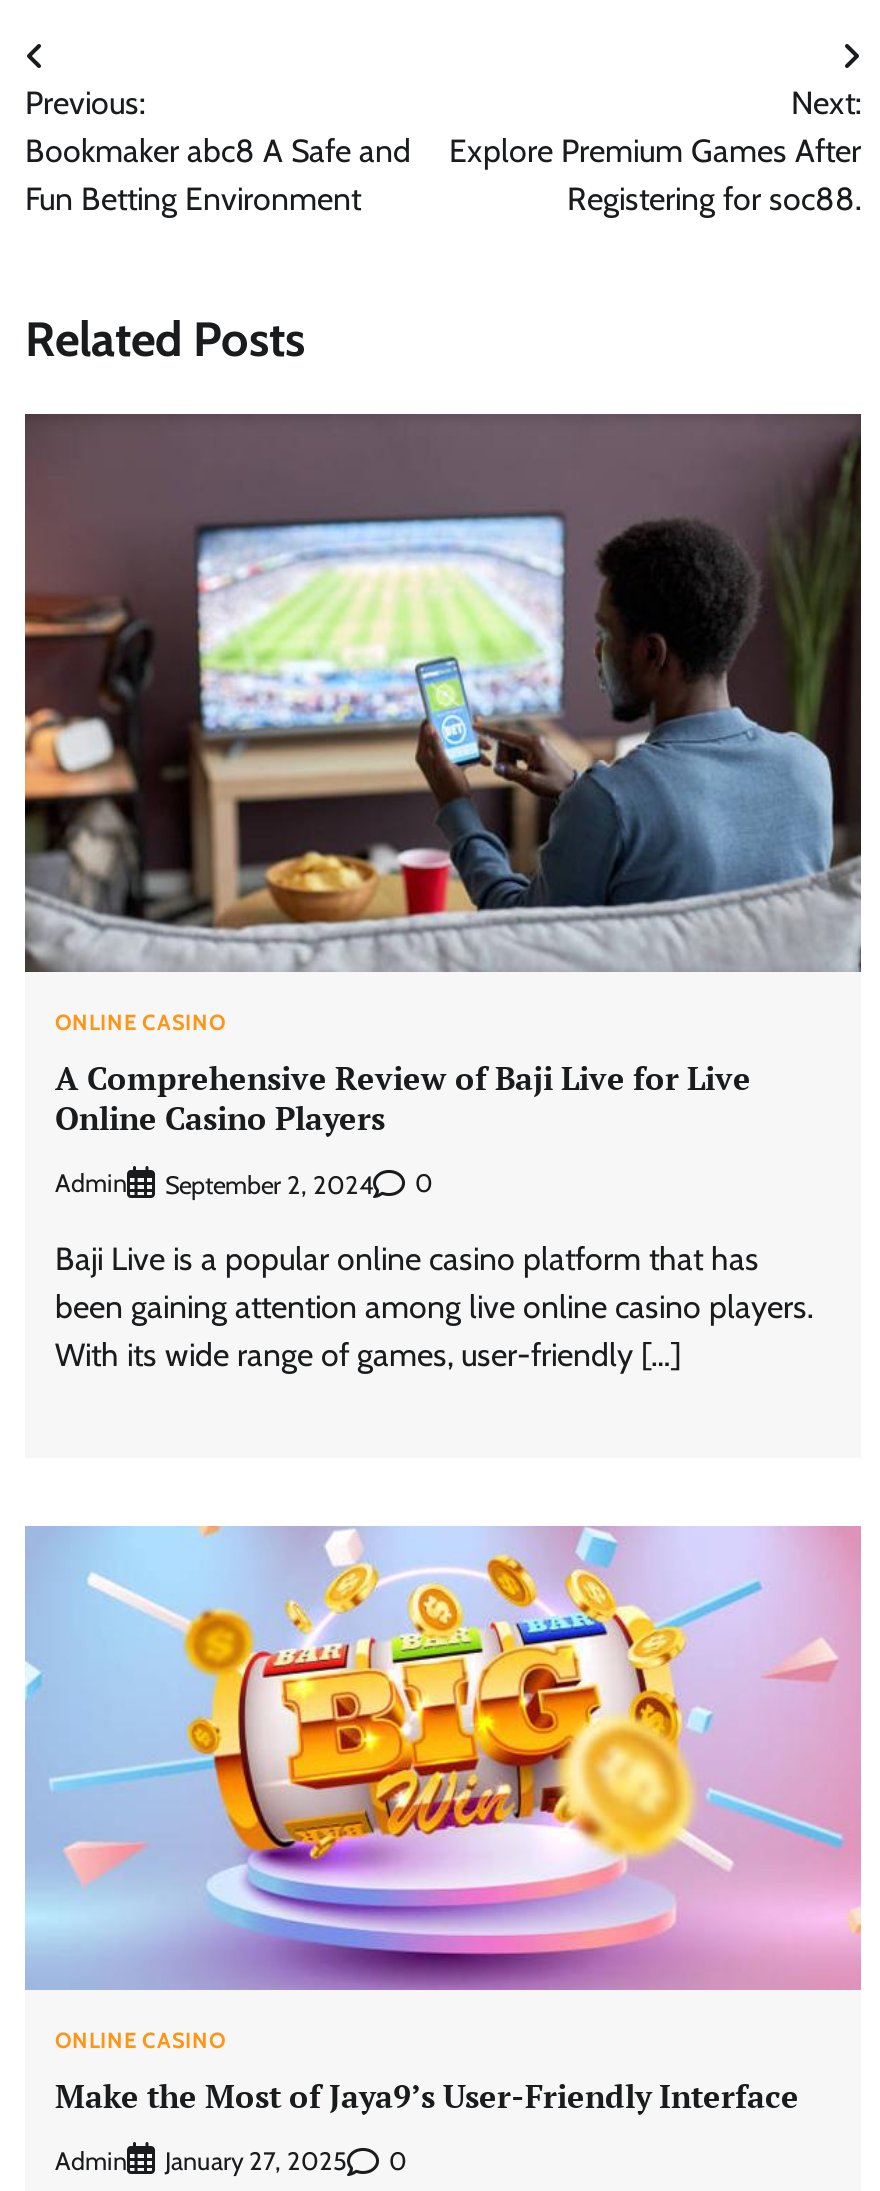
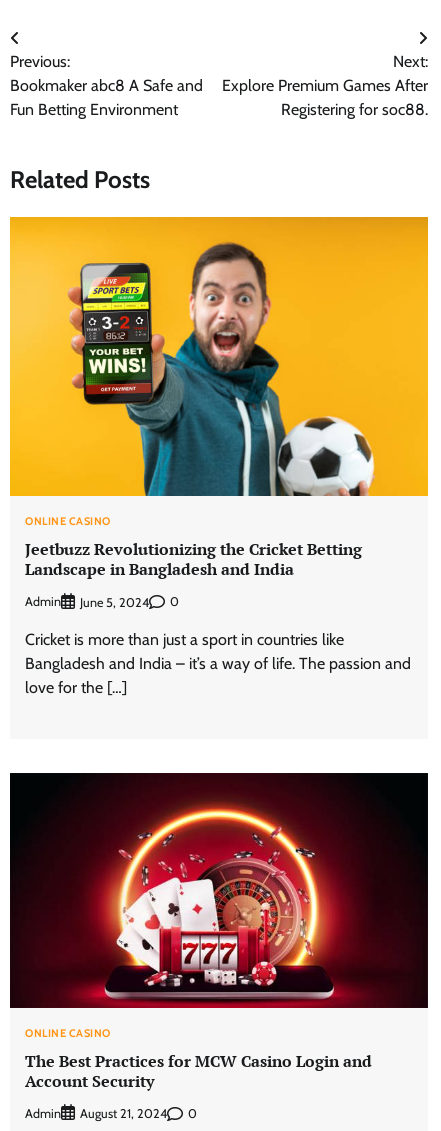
- [image]
+ [image]

- A Comprehensive Review of Baji Live for Live
- Online Casino Players
+ Jeetbuzz Revolutionizing the Cricket Betting
+ Landscape in Bangladesh and India

- September 2, 2024
+ June 5, 2024

- Baji Live is a popular online casino platform that has
- been gaining attention among live online casino players.
- With its wide range of games, user-friendly […]
+ Cricket is more than just a sport in countries like
+ Bangladesh and India – it’s a way of life. The passion and
+ love for the […]

- [image]
+ [image]

- Make the Most of Jaya9’s User-Friendly Interface
+ The Best Practices for MCW Casino Login and
+ Account Security

- January 27, 2025
+ August 21, 2024
